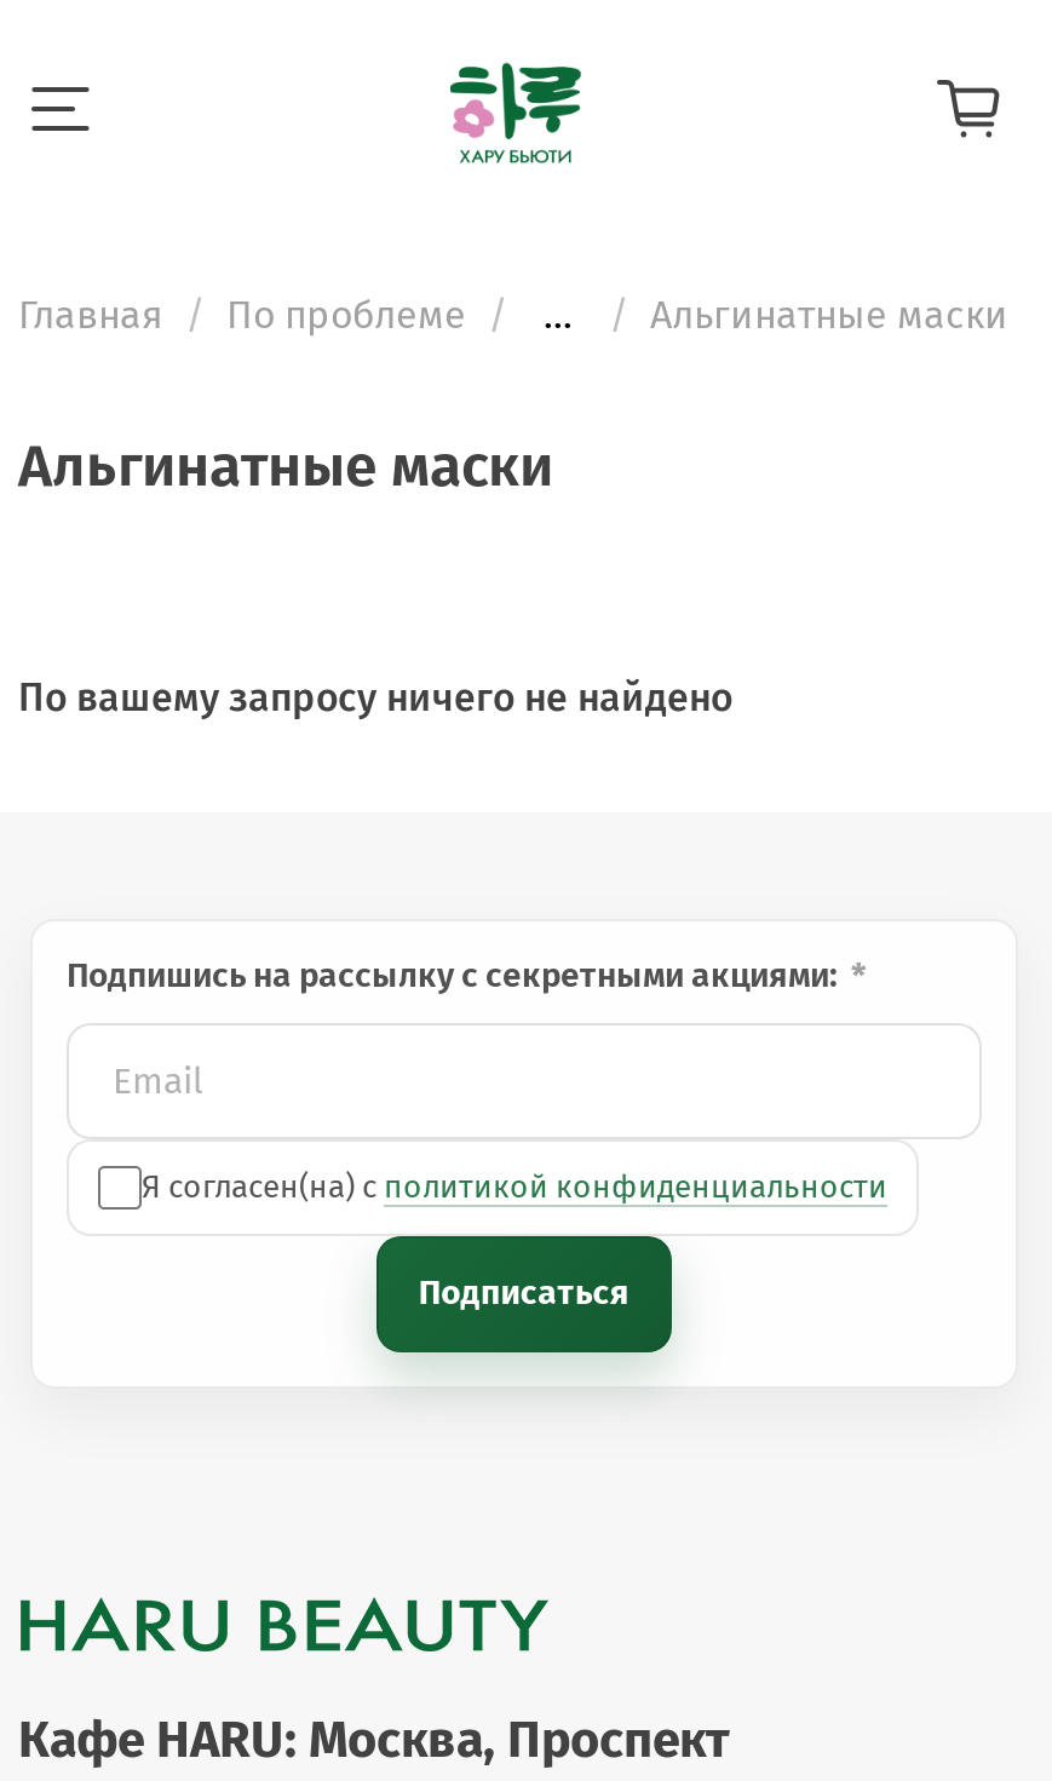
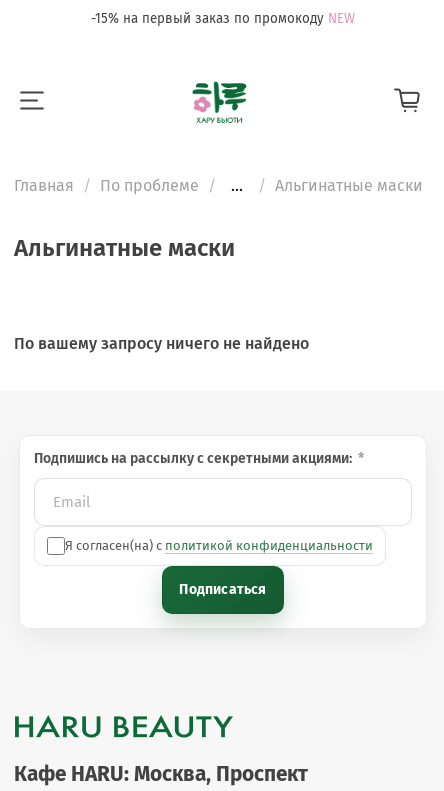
+ -15% на первый заказ по промокоду NEW
